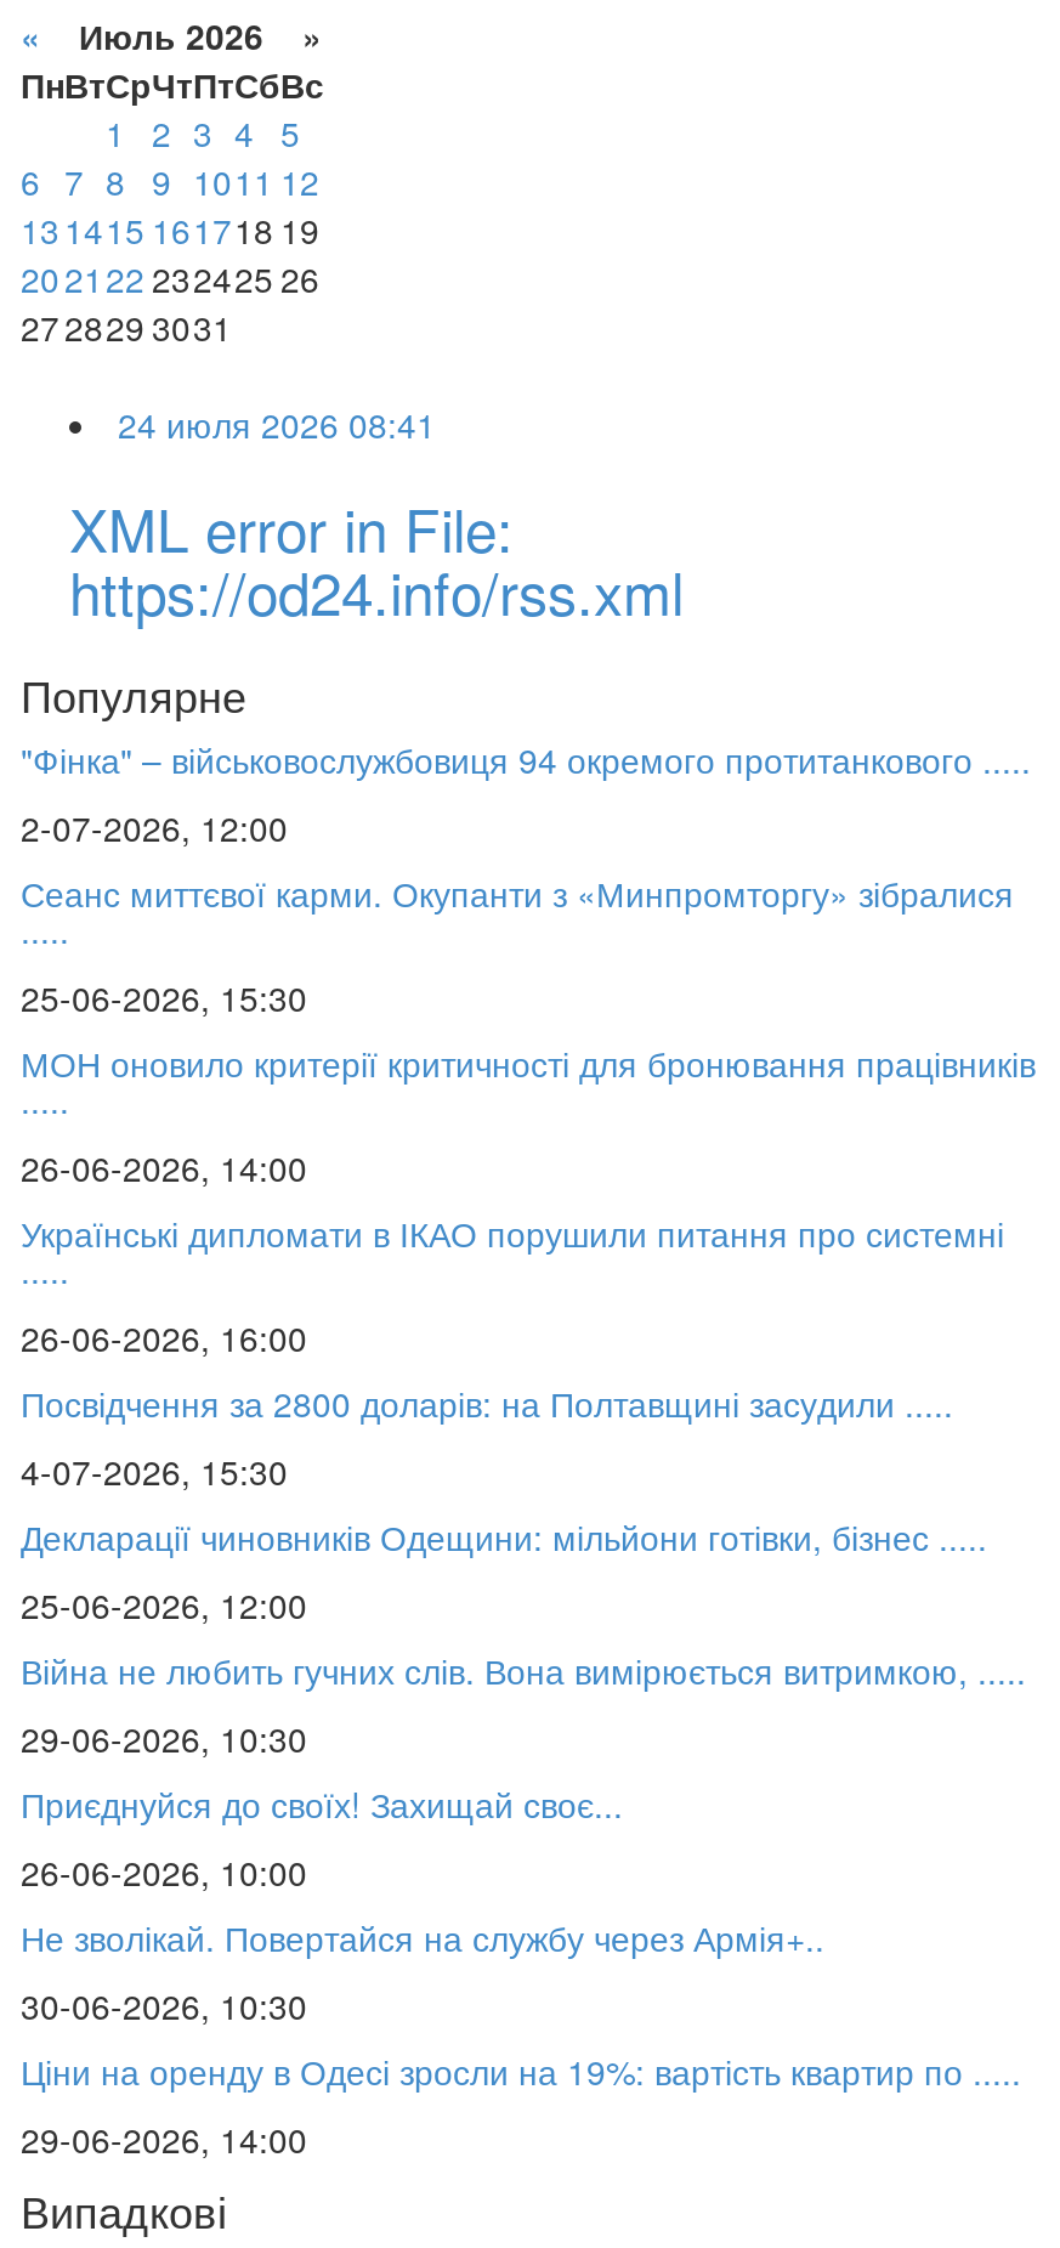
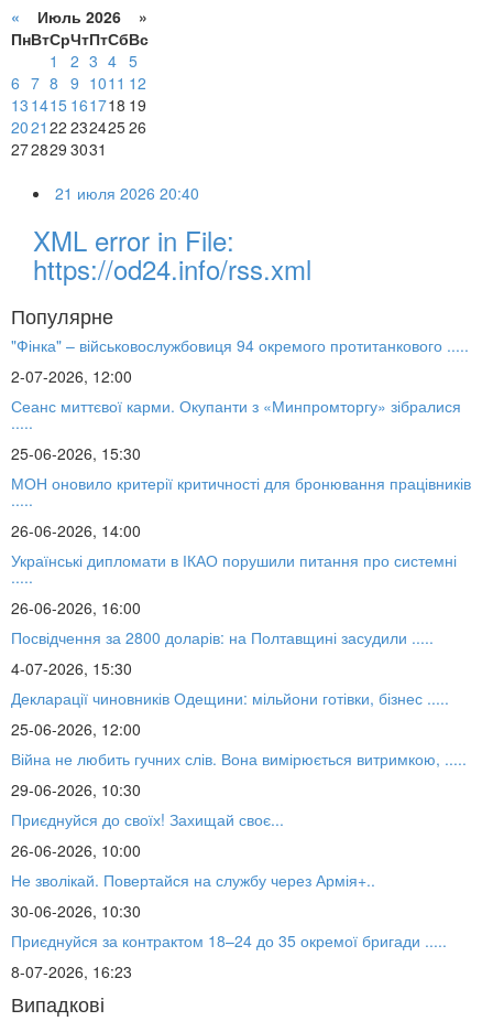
- 24 июля 2026 08:41
+ 21 июля 2026 20:40

- Ціни на оренду в Одесі зросли на 19%: вартість квартир по .....
- 29-06-2026, 14:00
+ Приєднуйся за контрактом 18–24 до 35 окремої бригади .....
+ 8-07-2026, 16:23
